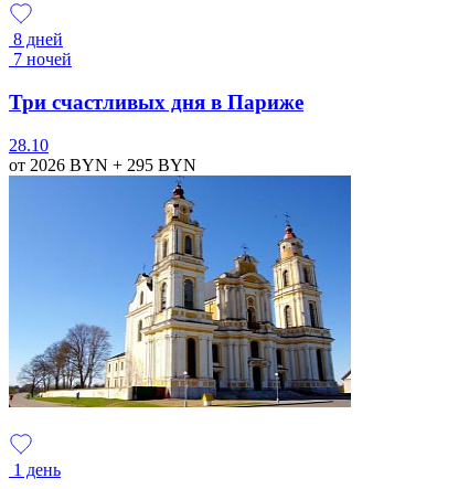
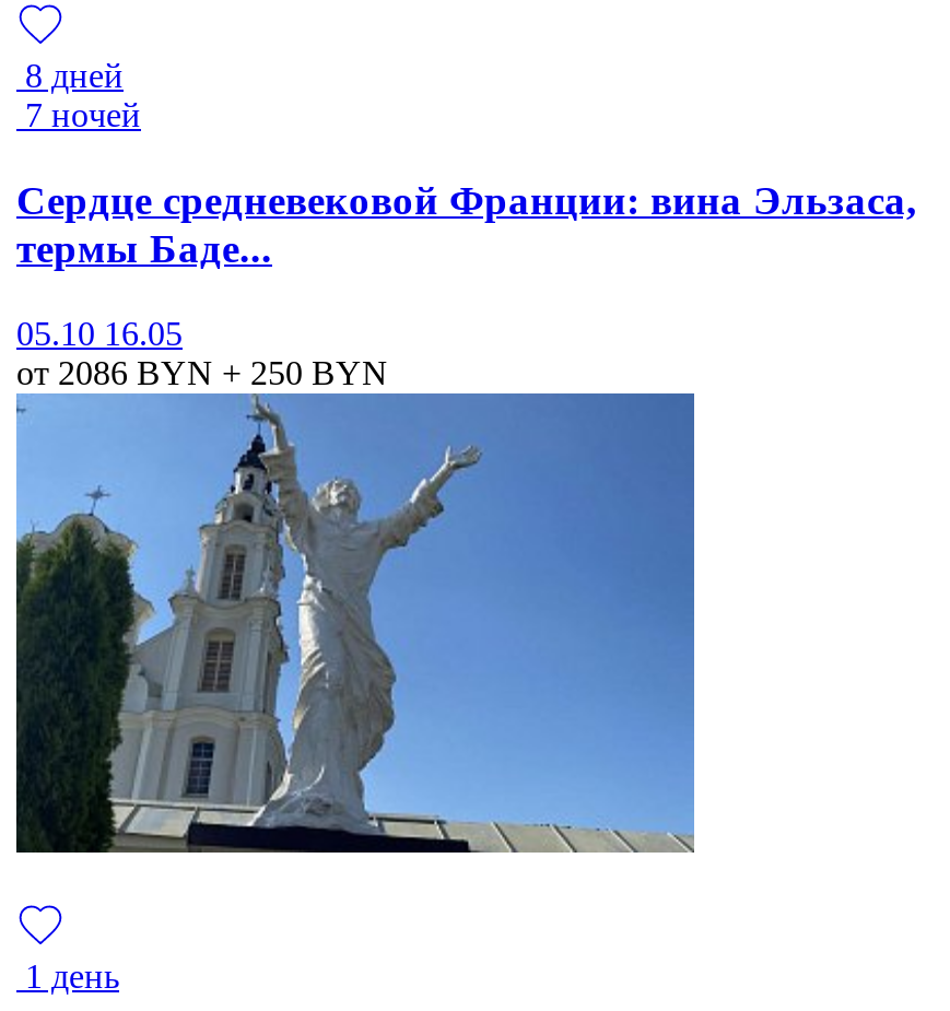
- Три счастливых дня в Париже
+ Сердце средневековой Франции: вина Эльзаса,
+ термы Баде...

- 28.10
- от 2026 BYN + 295 BYN
+ 05.10 16.05
+ от 2086 BYN + 250 BYN

- [image]
+ [image]
